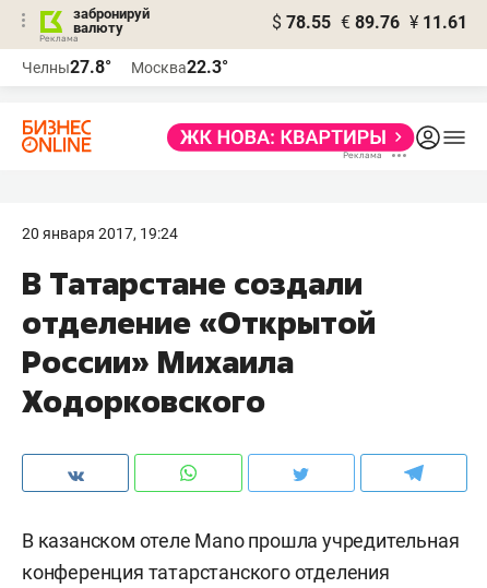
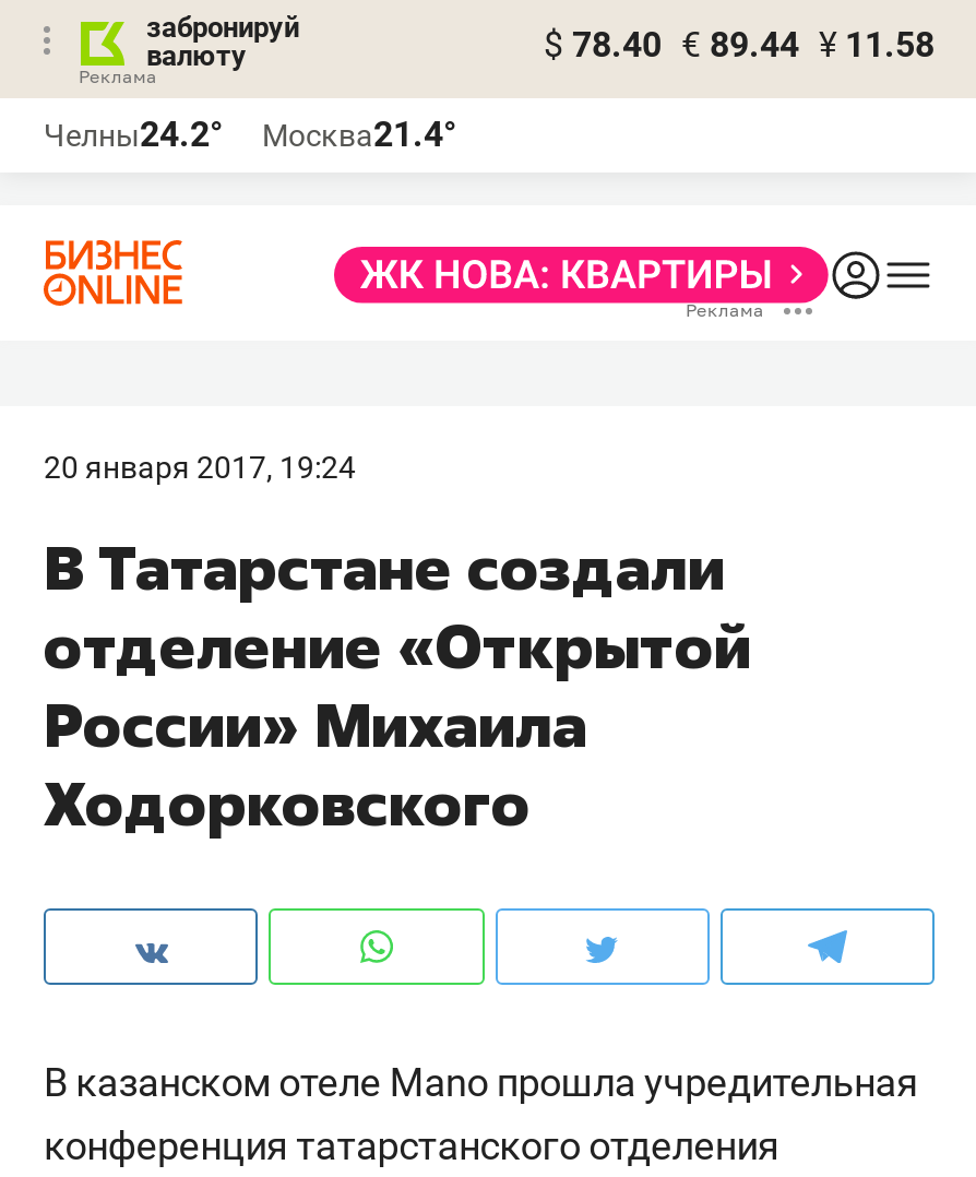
- $ 78.55 € 89.76 ¥ 11.61
+ $ 78.40 € 89.44 ¥ 11.58

- Челны27.8°
+ Челны24.2°

- Москва22.3°
+ Москва21.4°
